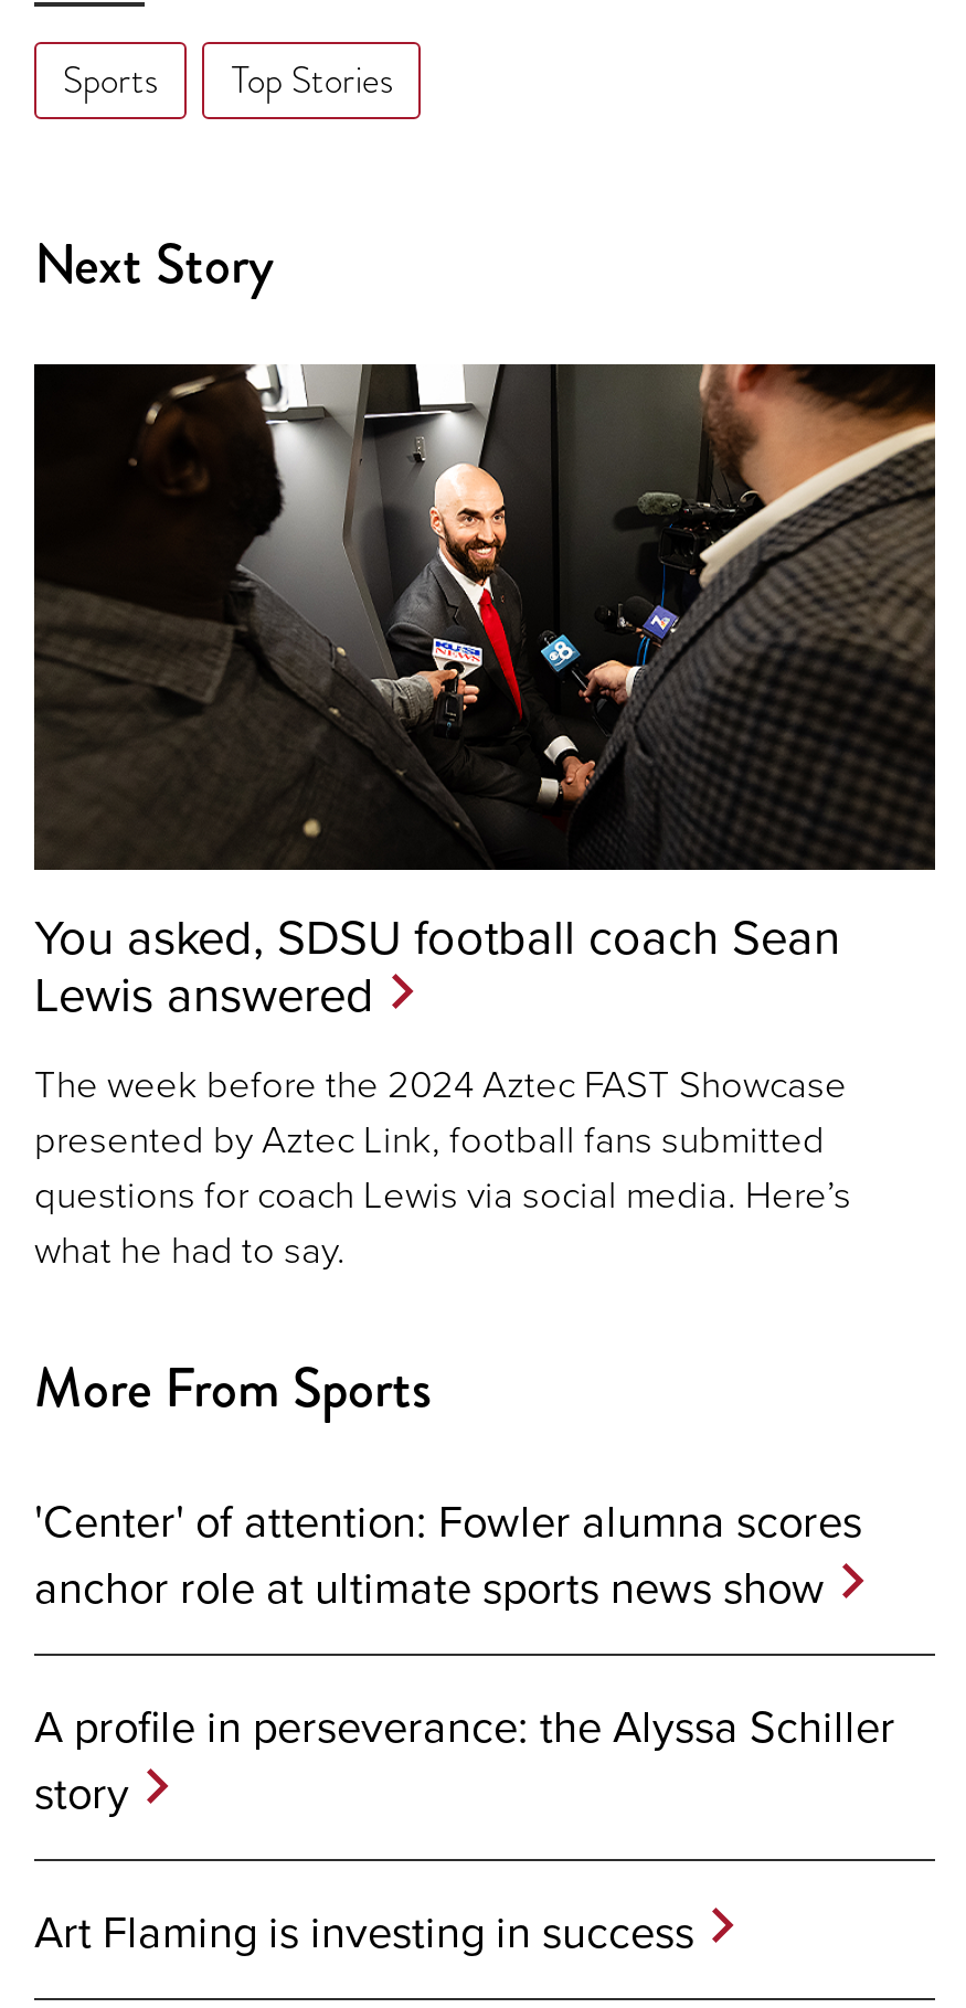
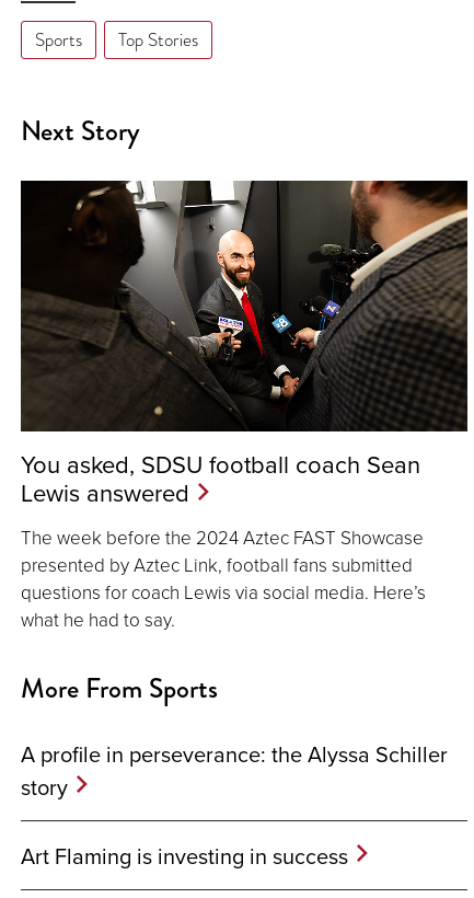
- 'Center' of attention: Fowler alumna scores
- anchor role at ultimate sports news show
